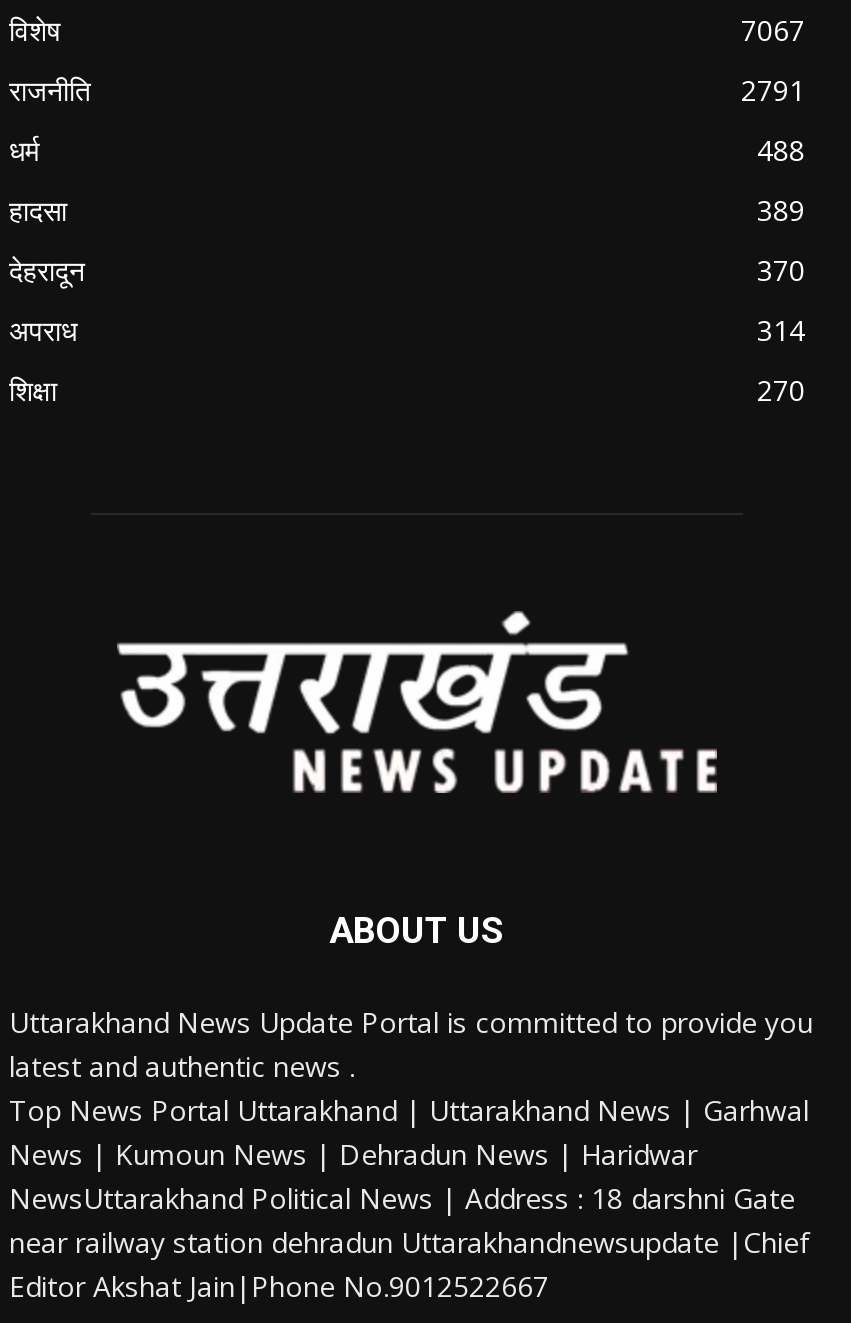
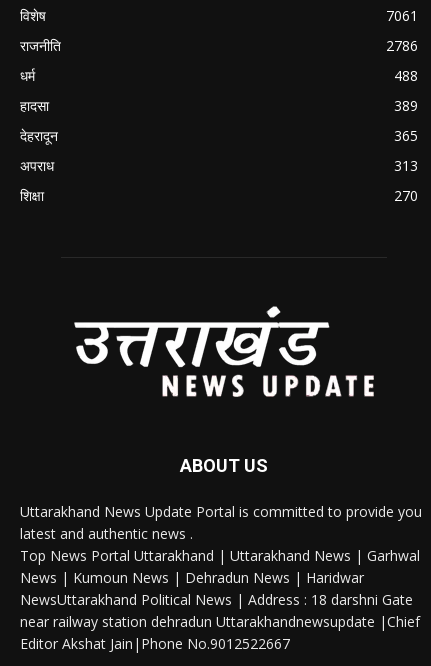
- 7067
+ 7061

- 2791
+ 2786

- 370
+ 365

- 314
+ 313
